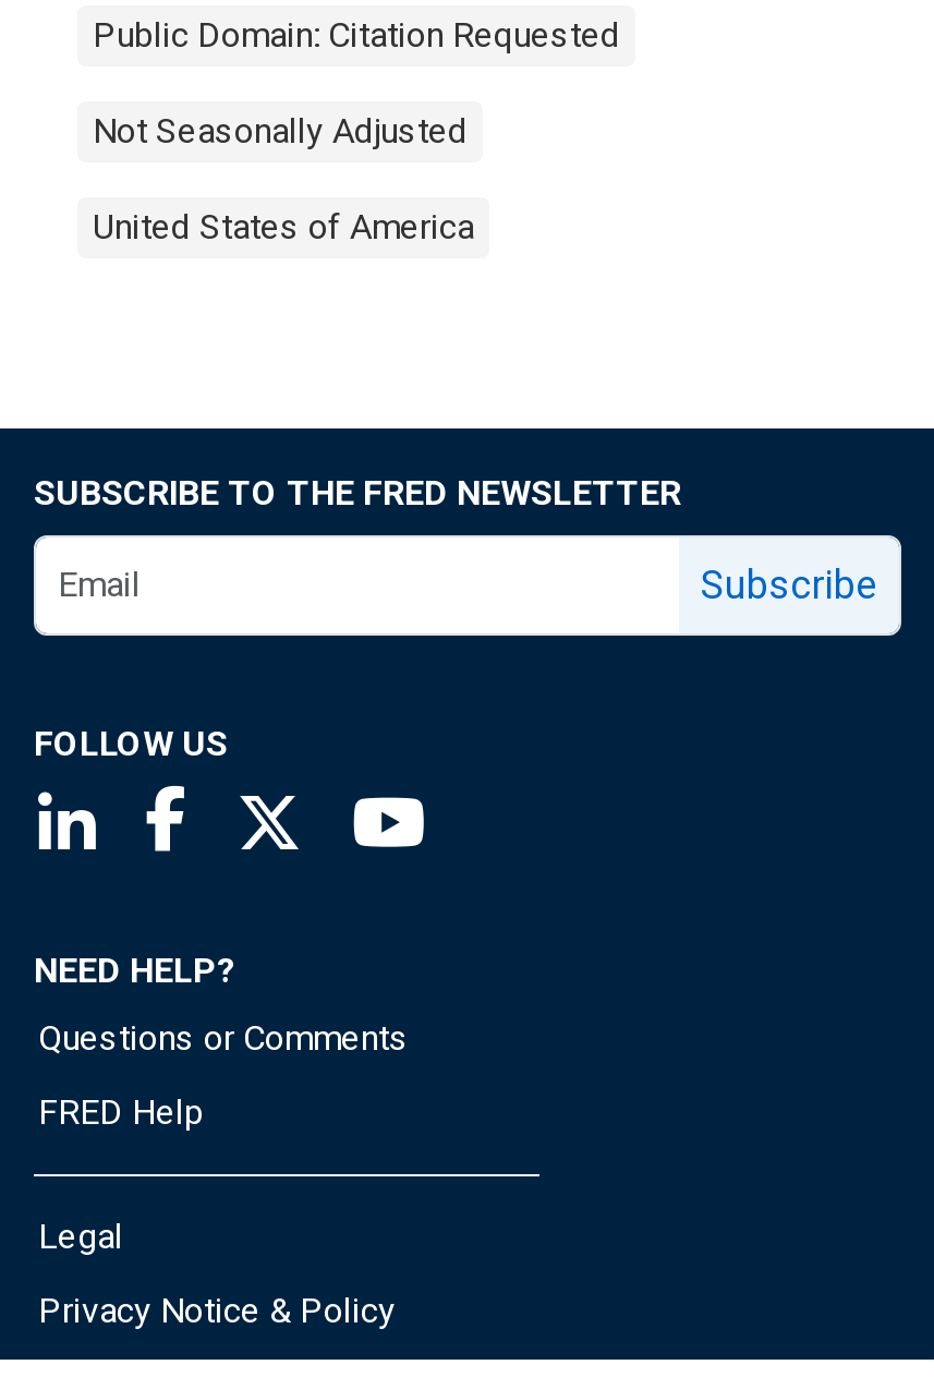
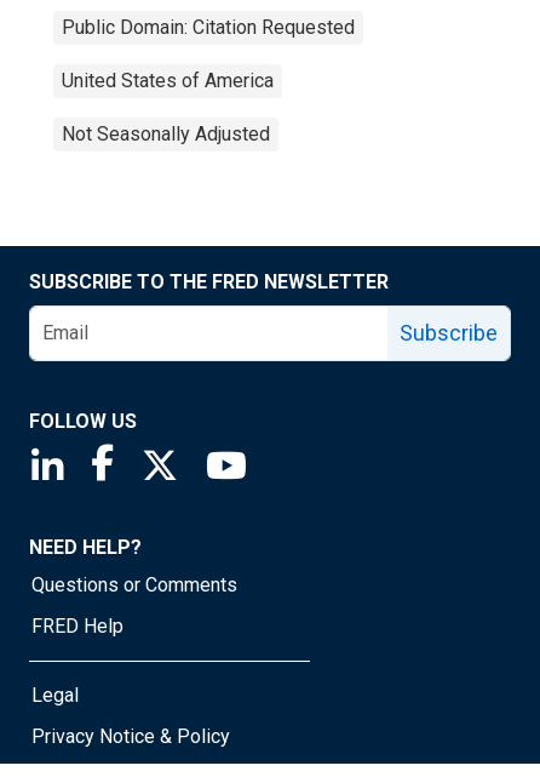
moved down: Not Seasonally Adjusted

moved up: United States of America
